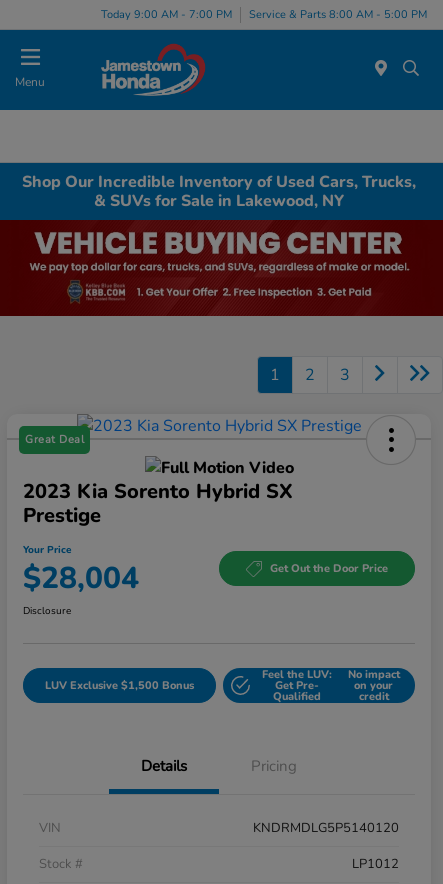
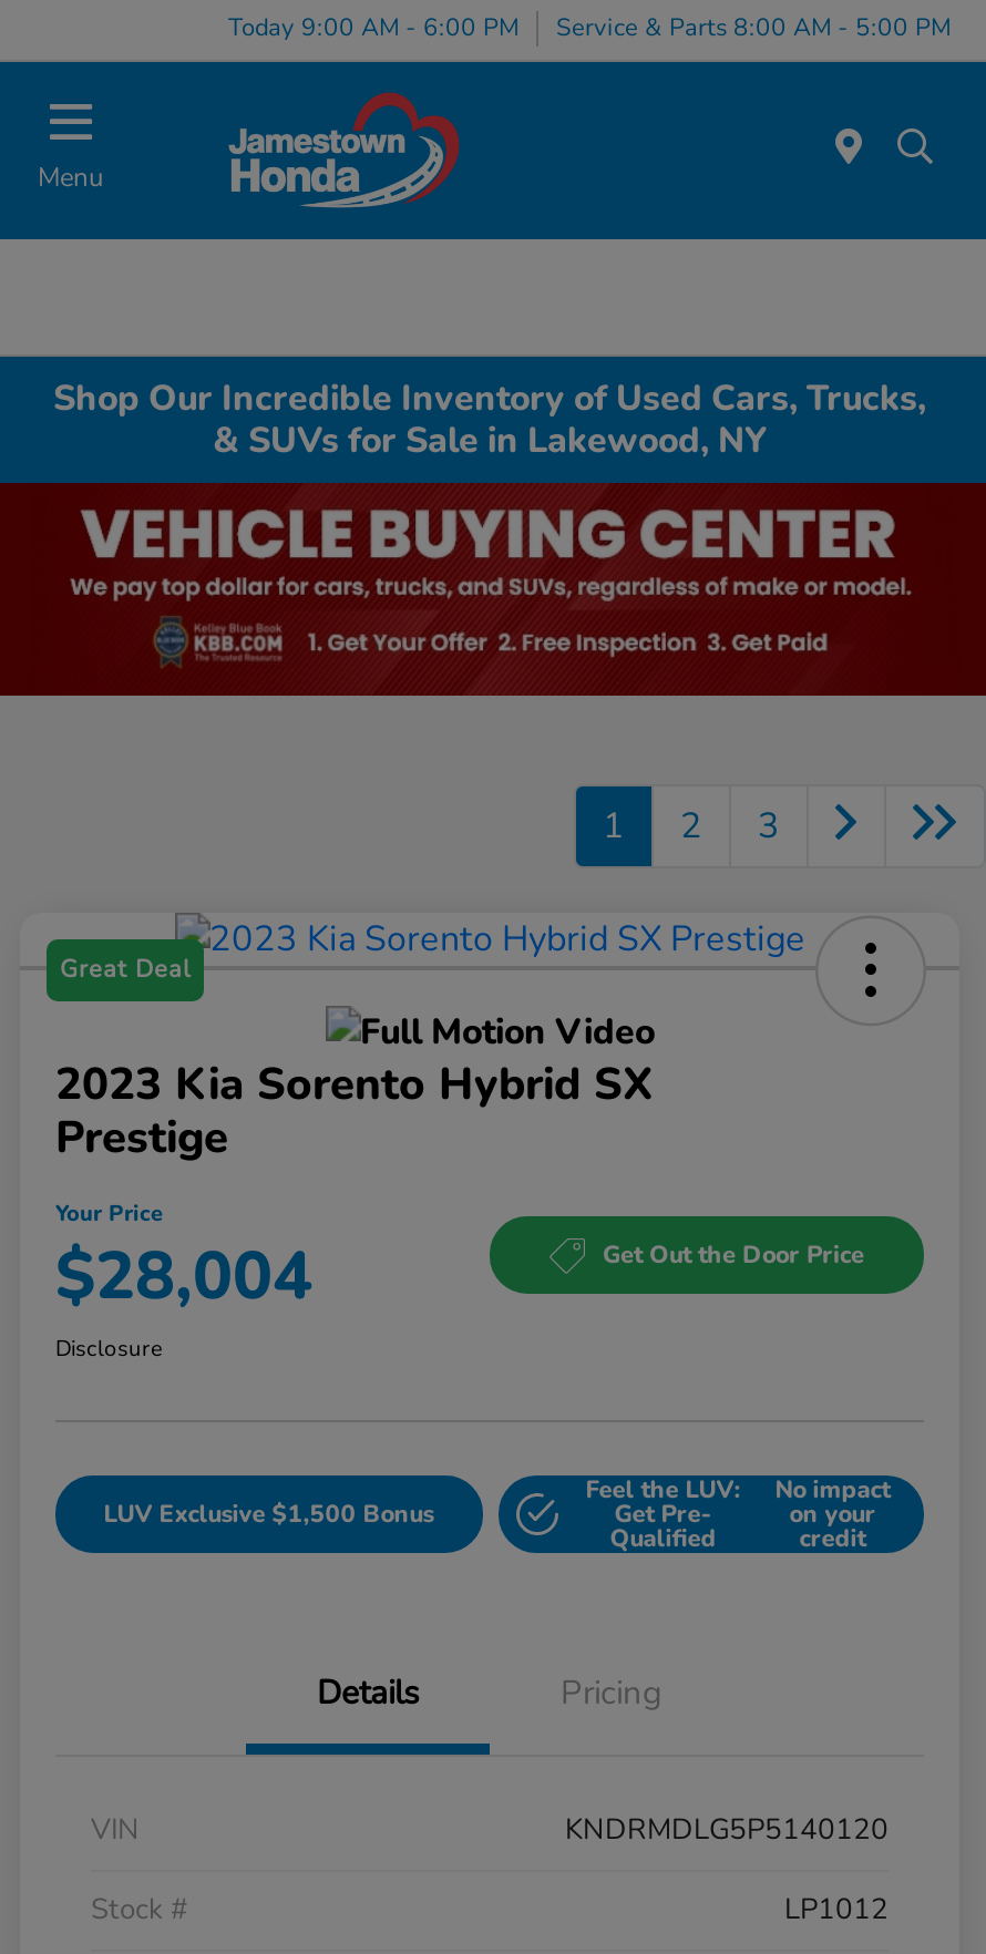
- Today 9:00 AM - 7:00 PM Service & Parts 8:00 AM - 5:00 PM
+ Today 9:00 AM - 6:00 PM Service & Parts 8:00 AM - 5:00 PM
